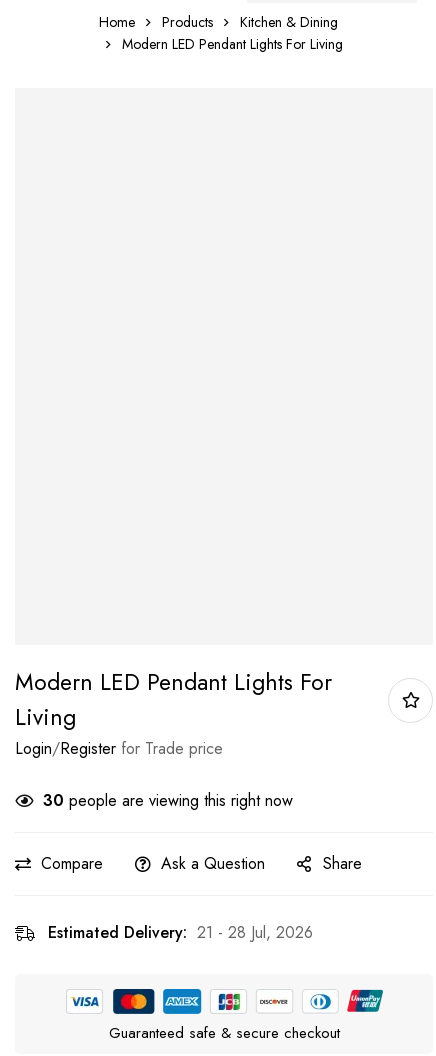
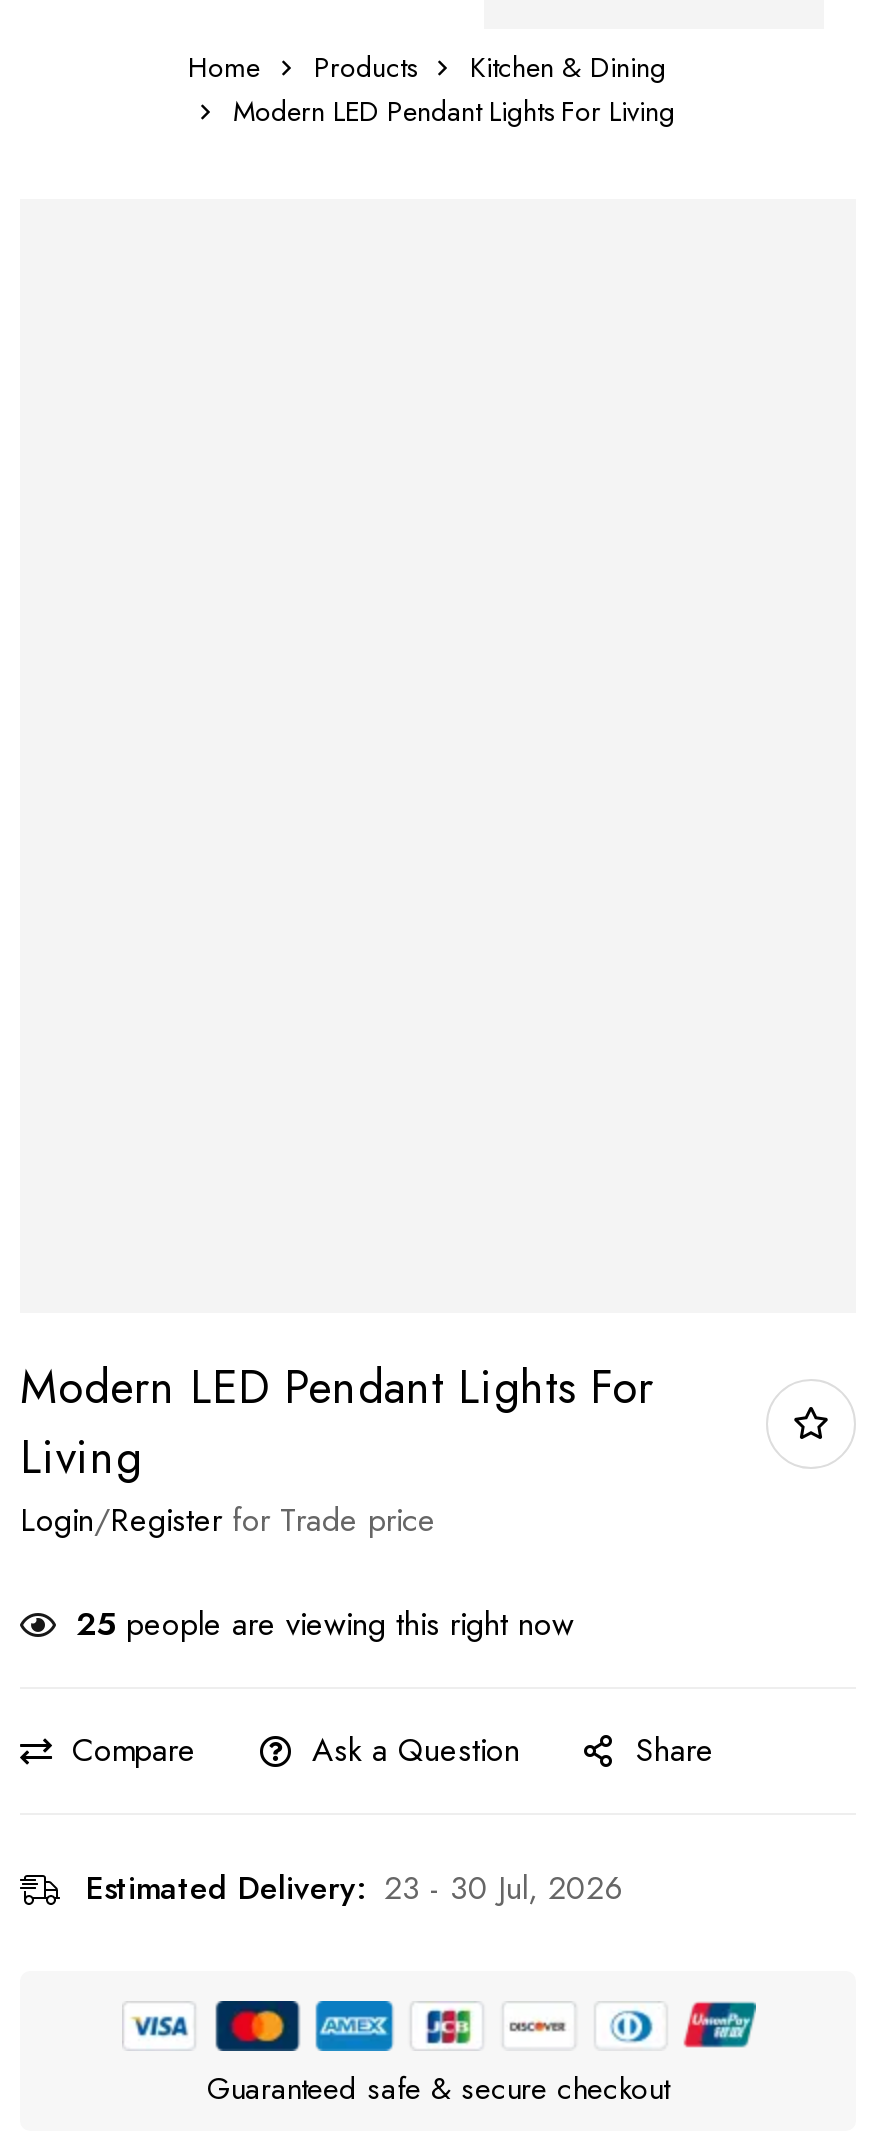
- 30 people are viewing this right now
+ 25 people are viewing this right now

- Estimated Delivery: 21 - 28 Jul, 2026
+ Estimated Delivery: 23 - 30 Jul, 2026
